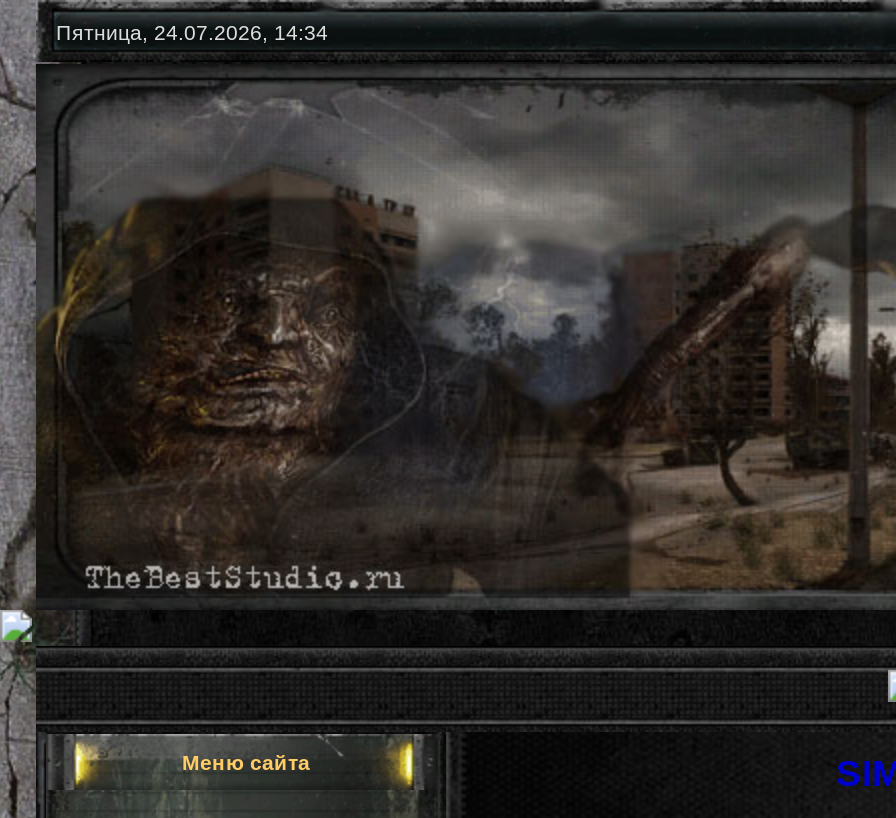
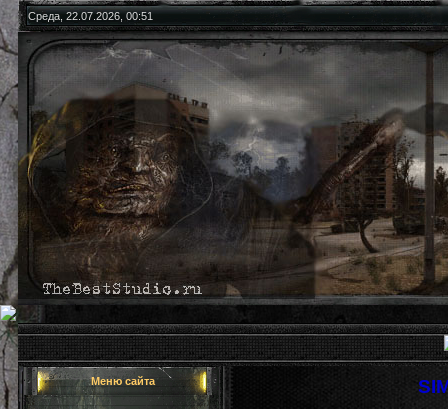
- Пятница, 24.07.2026, 14:34
+ Среда, 22.07.2026, 00:51
